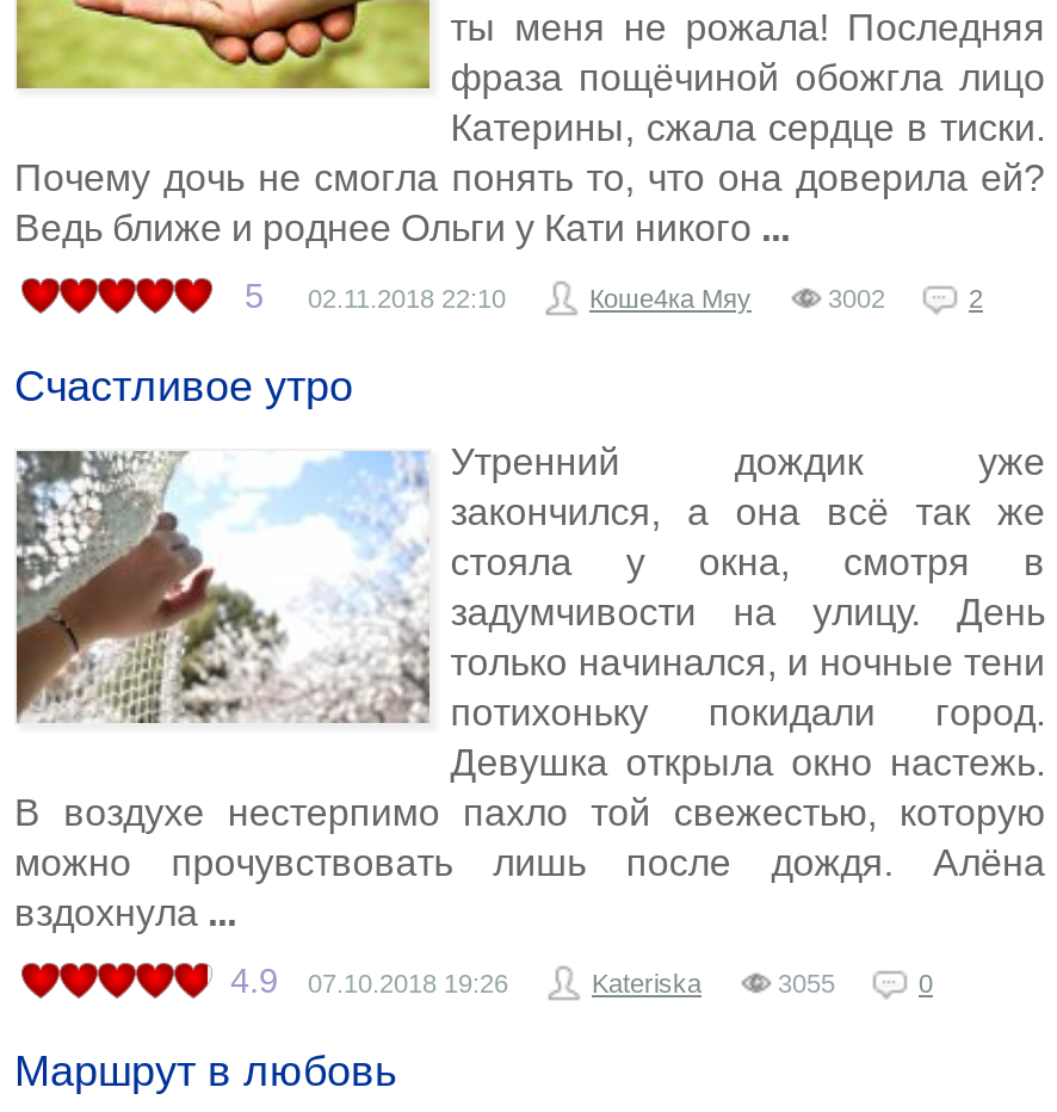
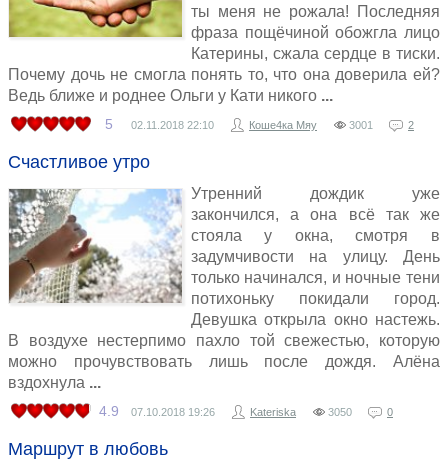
- 3002
+ 3001

- 3055
+ 3050
